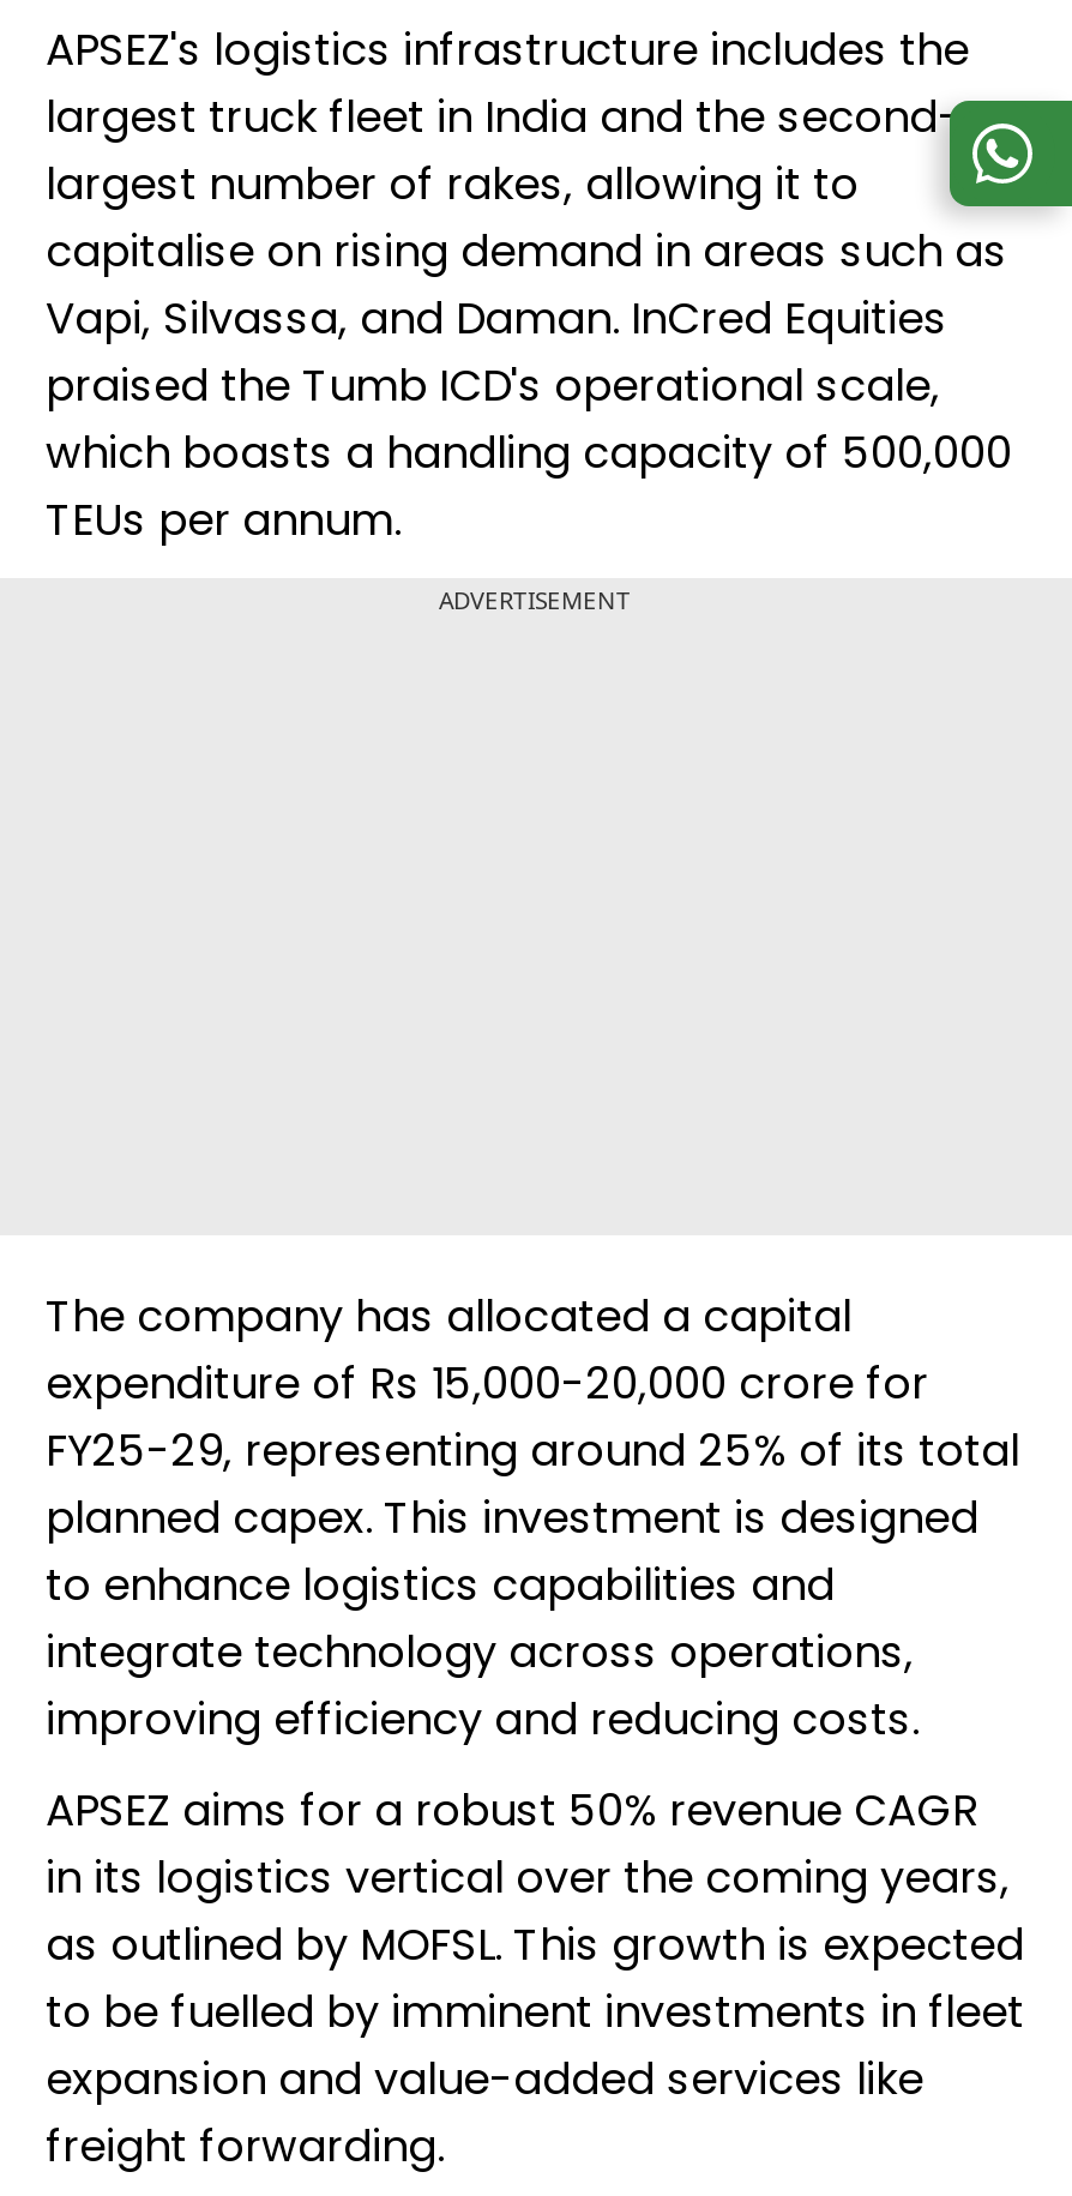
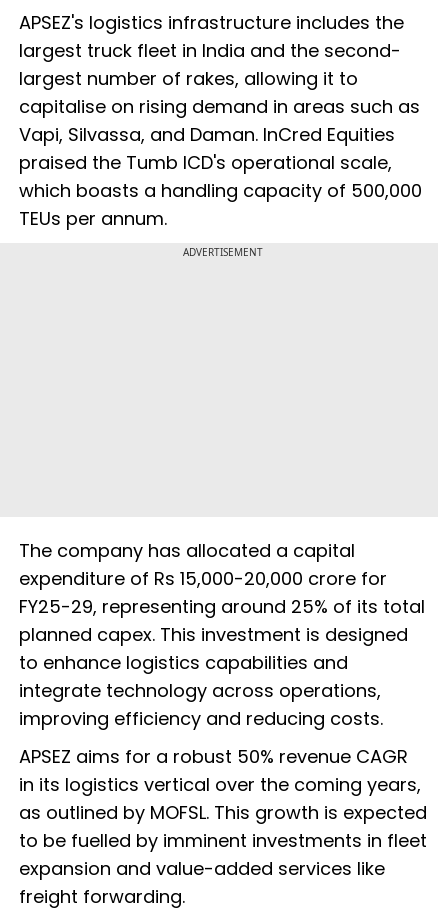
- [image]
